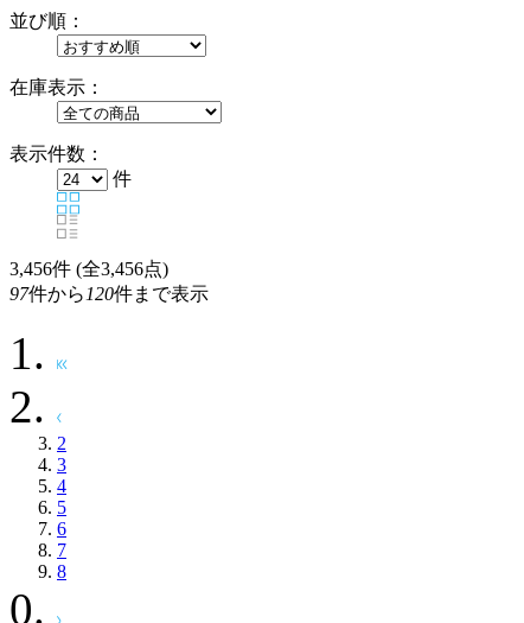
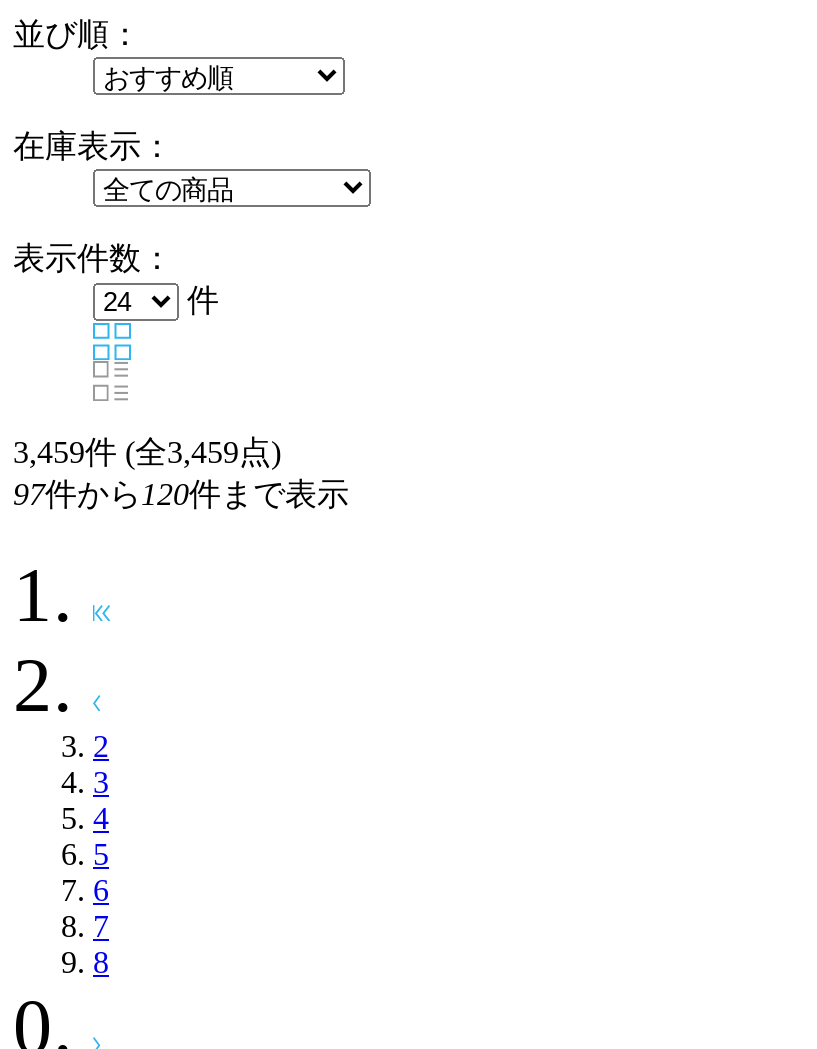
- 3,456件 (全3,456点)
+ 3,459件 (全3,459点)
